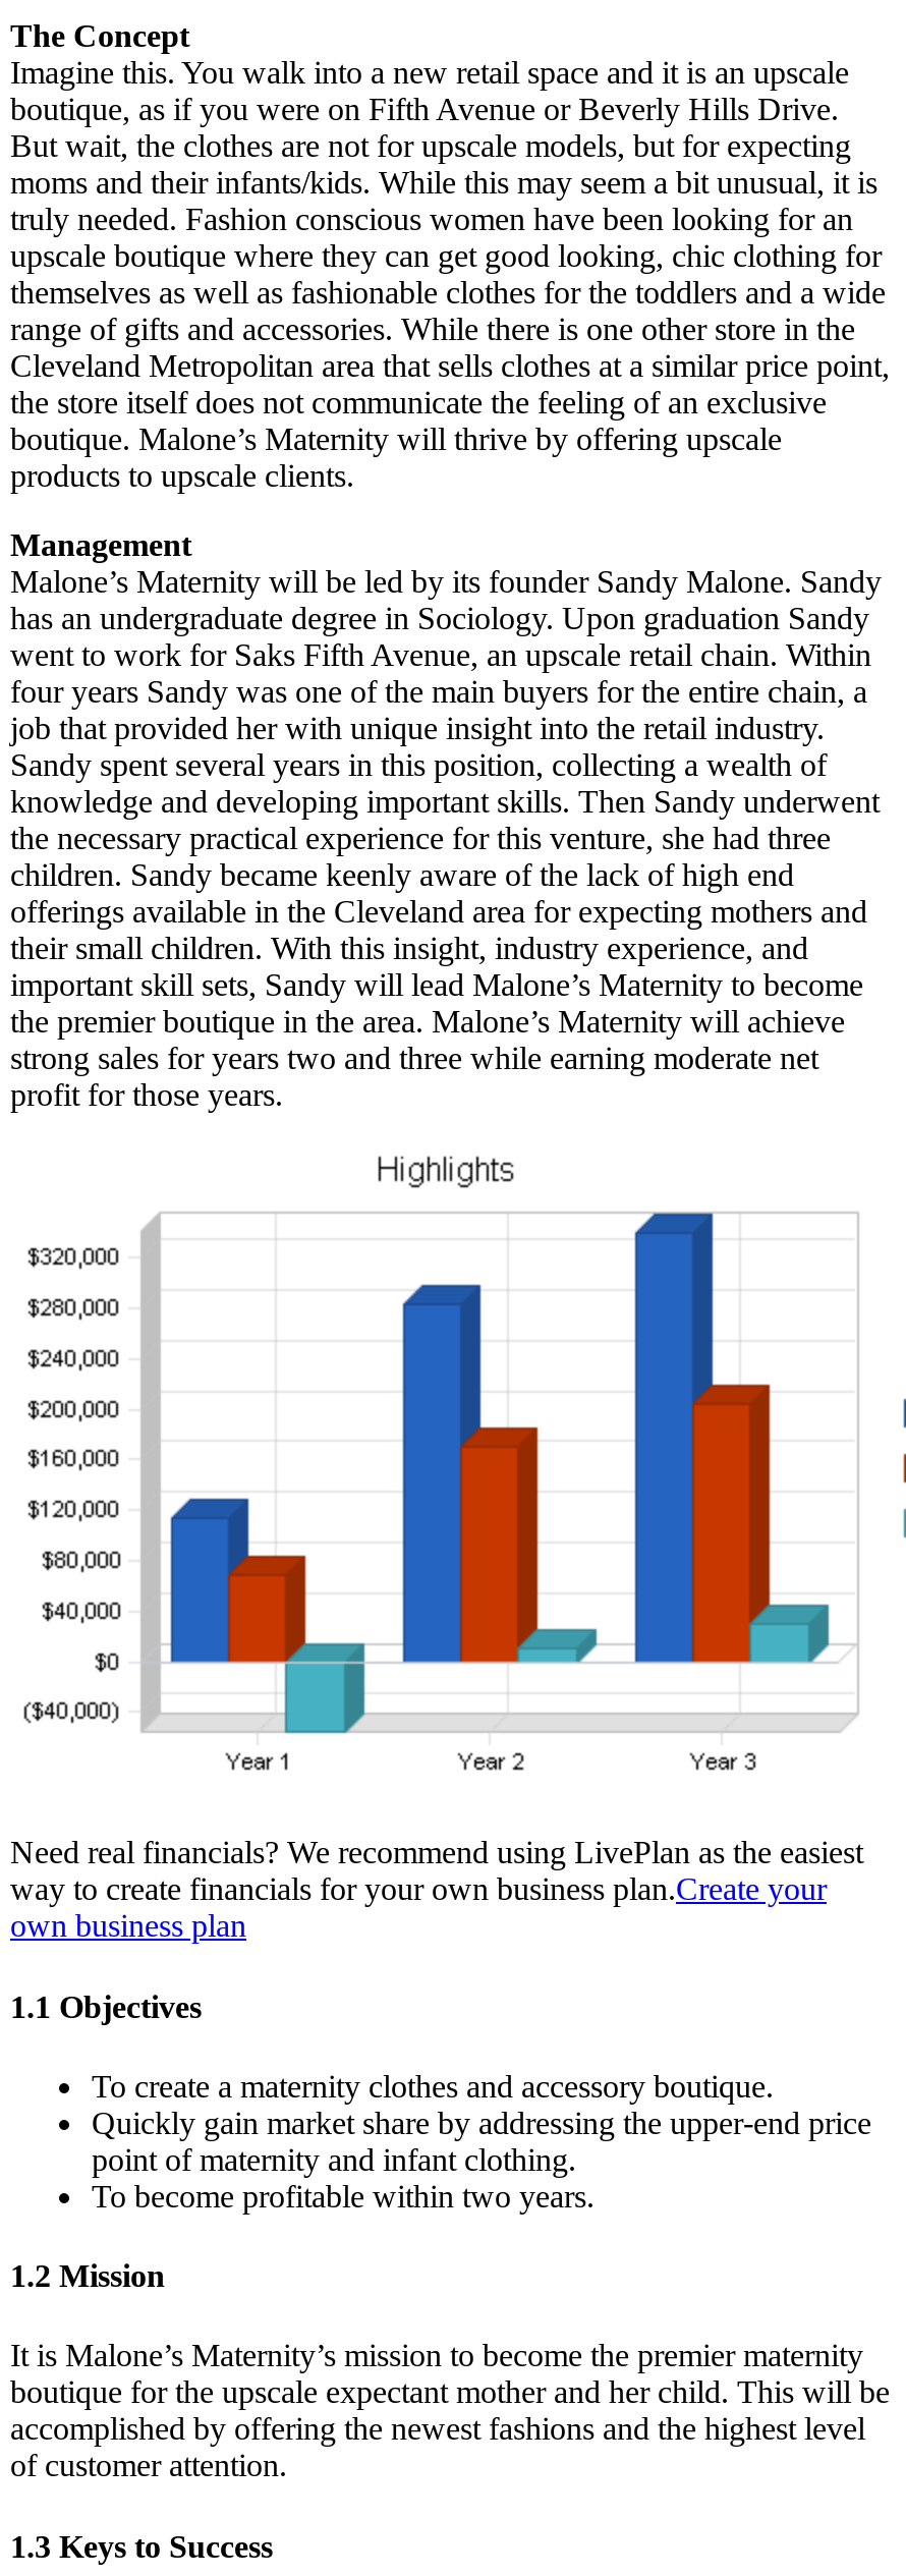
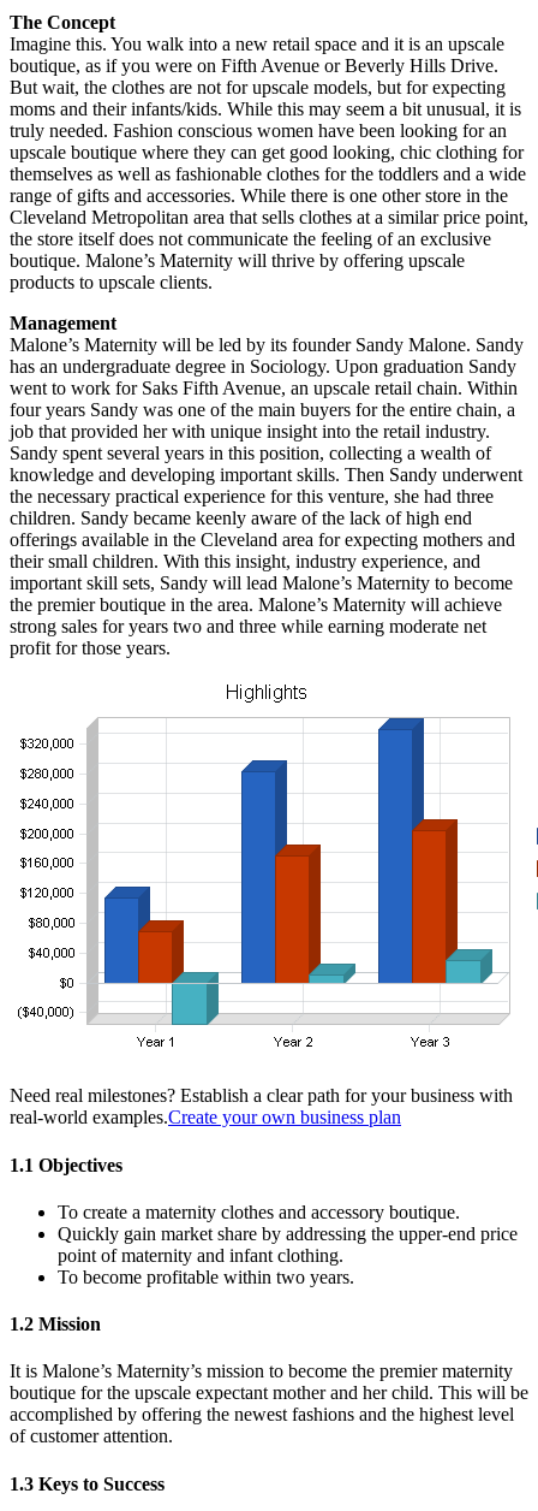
- Need real financials? We recommend using LivePlan as the easiest
- way to create financials for your own business plan.Create your
- own business plan
+ Need real milestones? Establish a clear path for your business with
+ real-world examples.Create your own business plan
